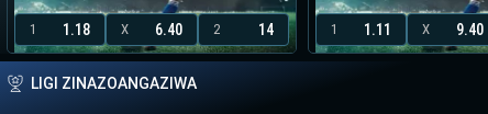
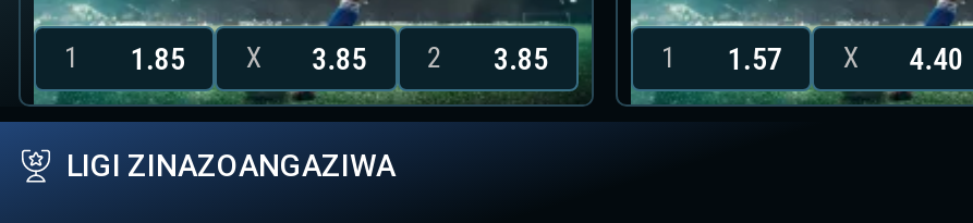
- 1.18
+ 1.85

- 6.40
+ 3.85

- 14
+ 3.85

- 1.11
+ 1.57

- 9.40
+ 4.40
